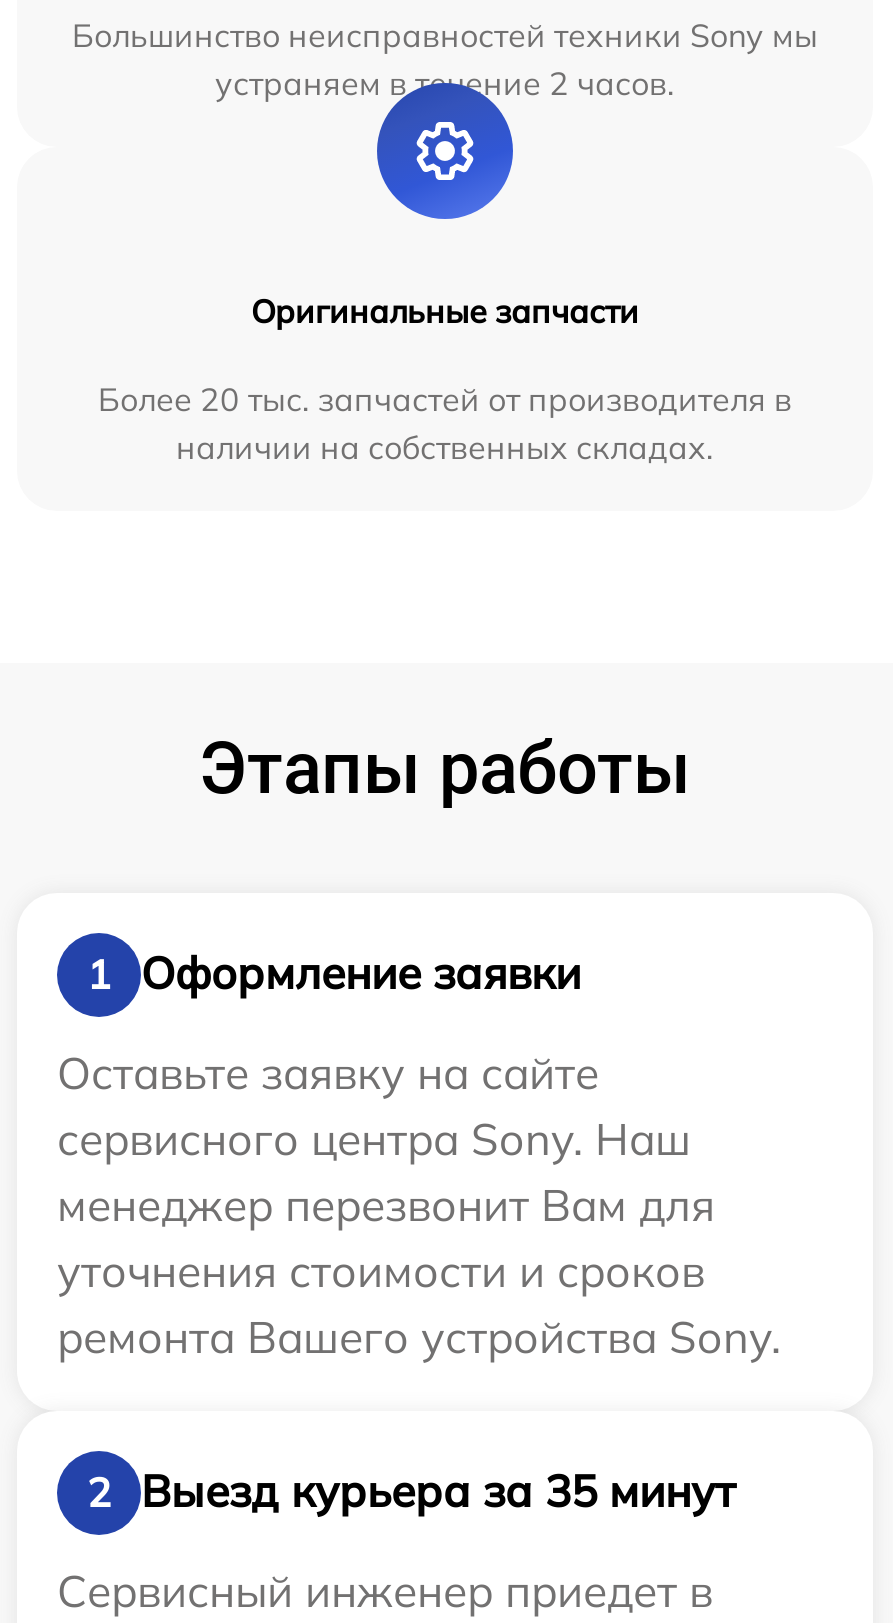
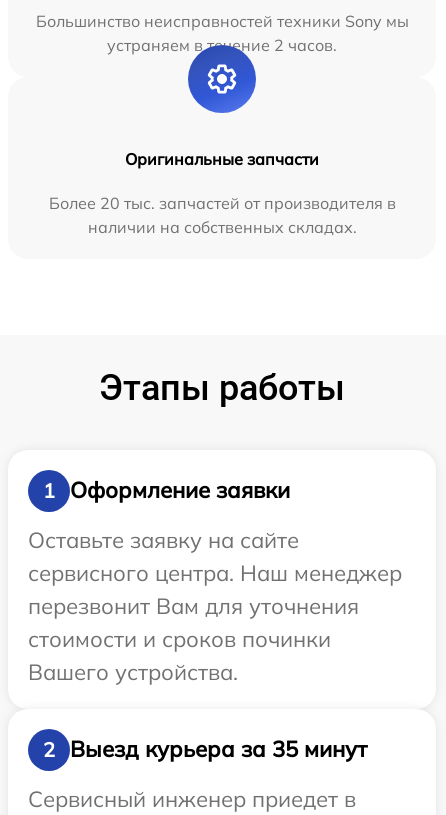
- сервисного центра Sony. Наш
- менеджер перезвонит Вам для
- уточнения стоимости и сроков
- ремонта Вашего устройства Sony.
+ сервисного центра. Наш менеджер
+ перезвонит Вам для уточнения
+ стоимости и сроков починки
+ Вашего устройства.
